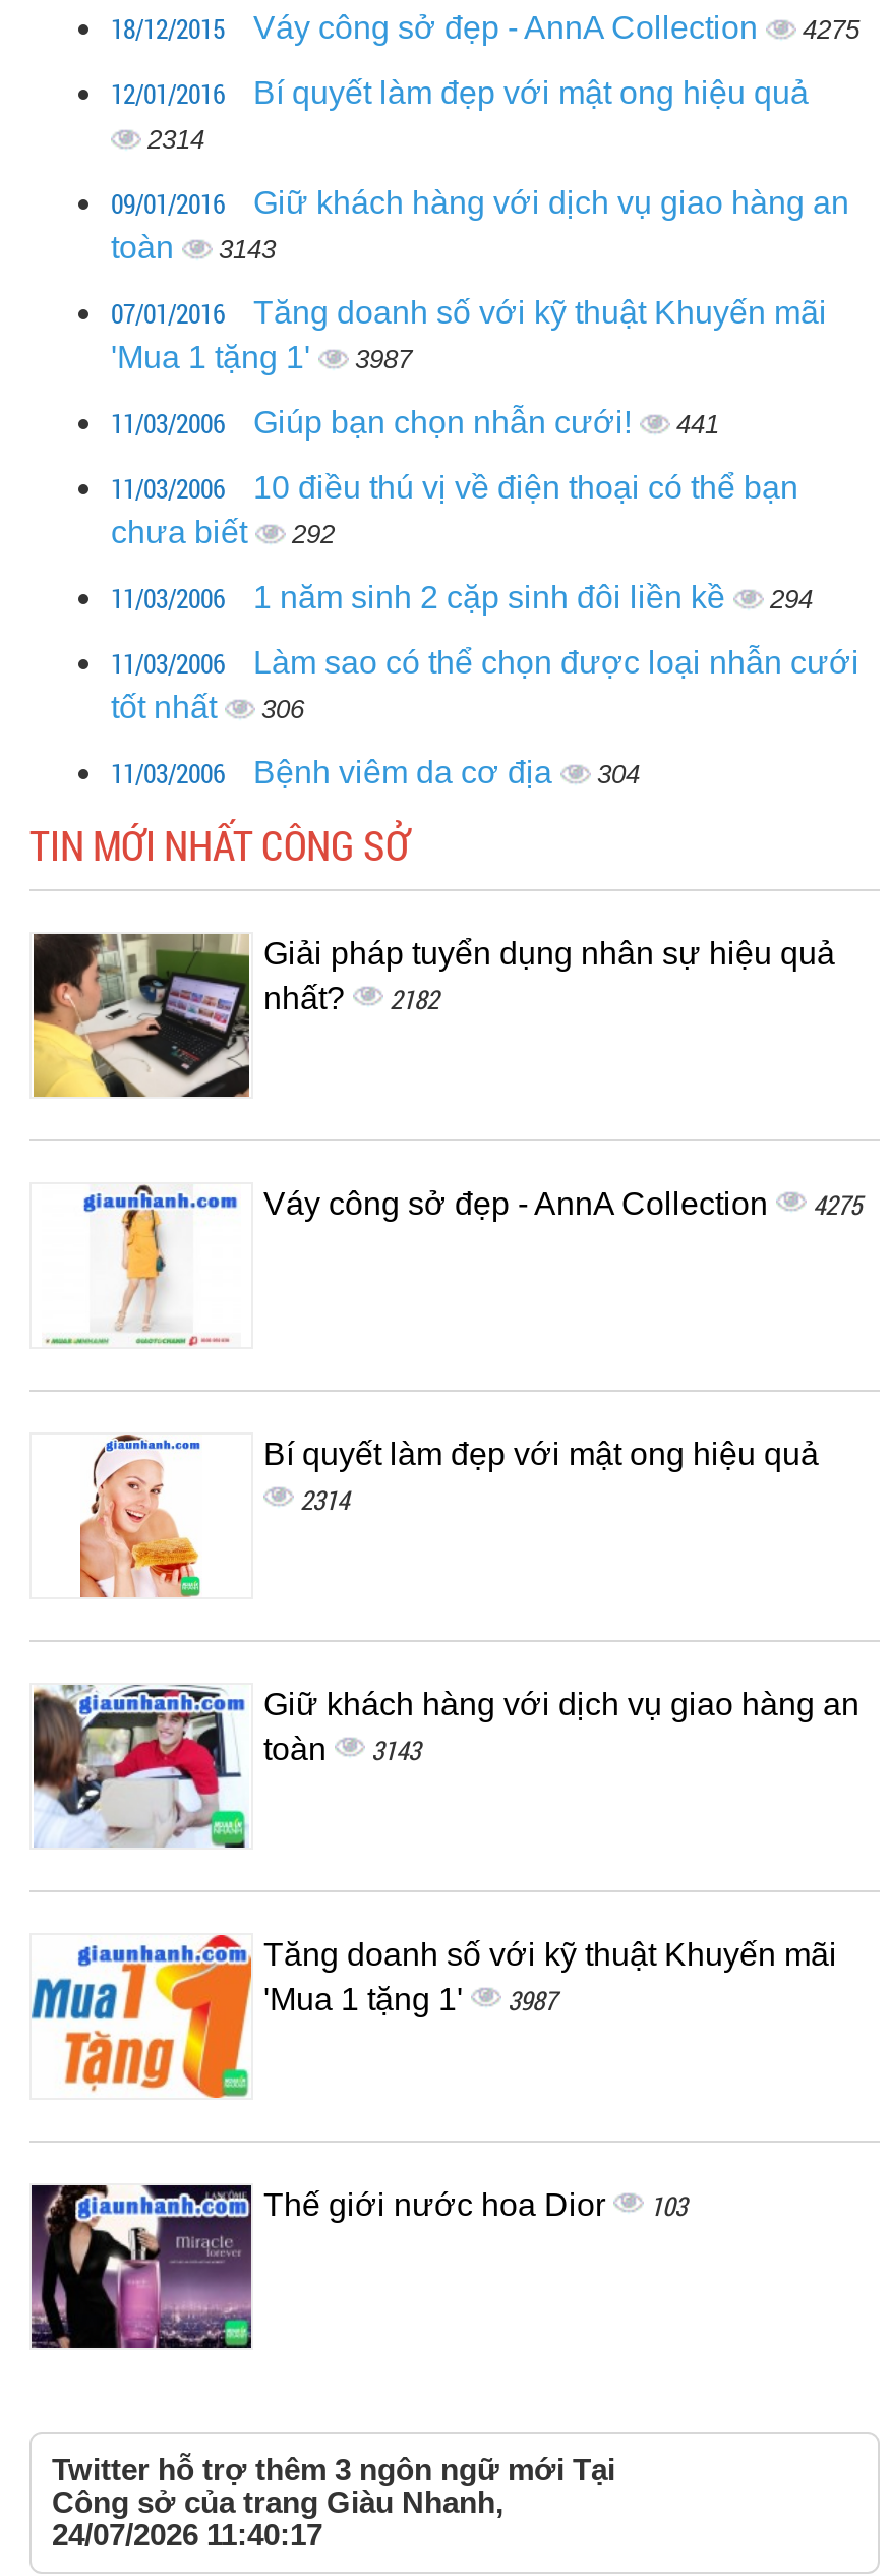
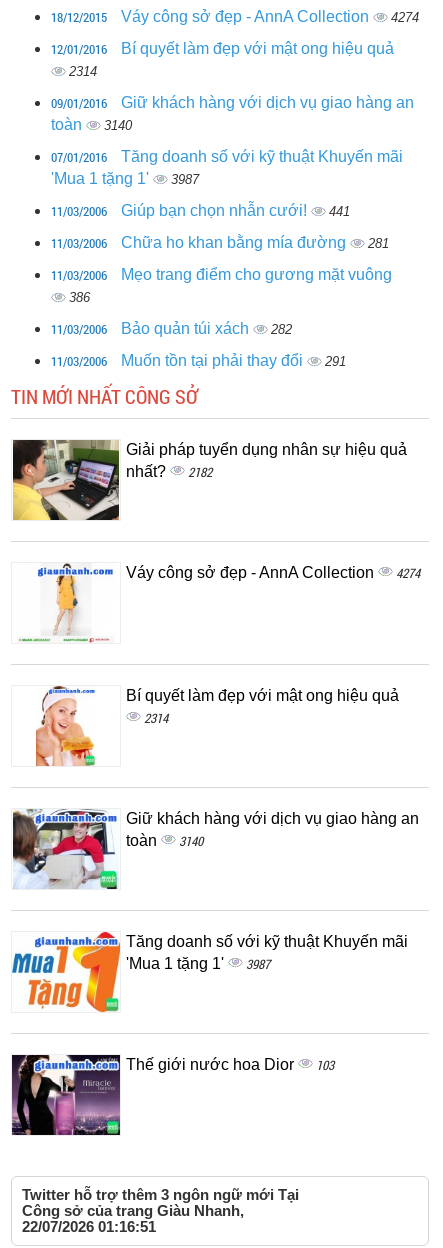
- 18/12/2015 Váy công sở đẹp - AnnA Collection 4275
+ 18/12/2015 Váy công sở đẹp - AnnA Collection 4274

- toàn 3143
+ toàn 3140

- 10 điều thú vị về điện thoại có thể bạn
- chưa biết
- 292
+ Chữa ho khan bằng mía đường
+ 281

- 1 năm sinh 2 cặp sinh đôi liền kề
- 294
+ Mẹo trang điểm cho gương mặt vuông
+ 386

- Làm sao có thể chọn được loại nhẫn cưới
- tốt nhất
- 306
+ Bảo quản túi xách
+ 282

- Bệnh viêm da cơ địa
- 304
+ Muốn tồn tại phải thay đổi
+ 291

- Váy công sở đẹp - AnnA Collection 4275
+ Váy công sở đẹp - AnnA Collection 4274

- toàn 3143
+ toàn 3140

- 24/07/2026 11:40:17
+ 22/07/2026 01:16:51
